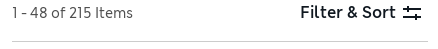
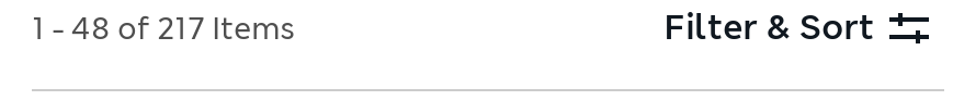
- 1 - 48 of 215 Items
+ 1 - 48 of 217 Items
